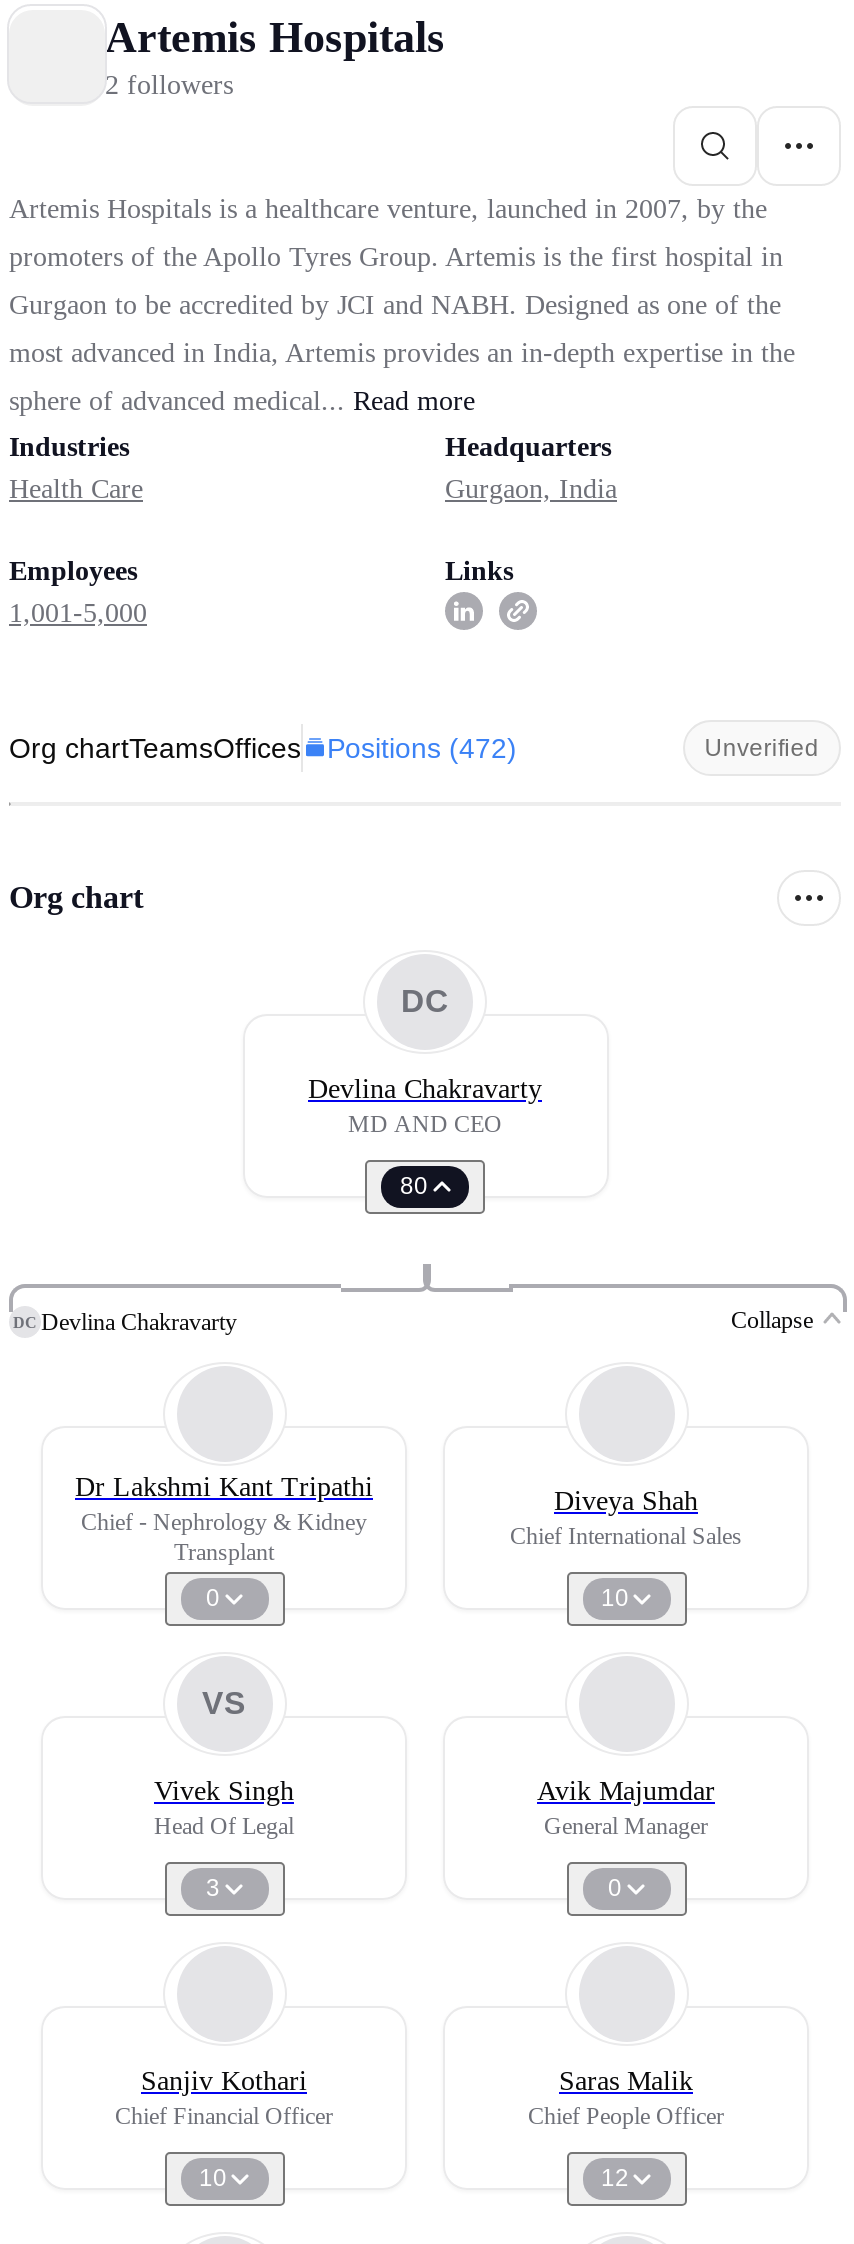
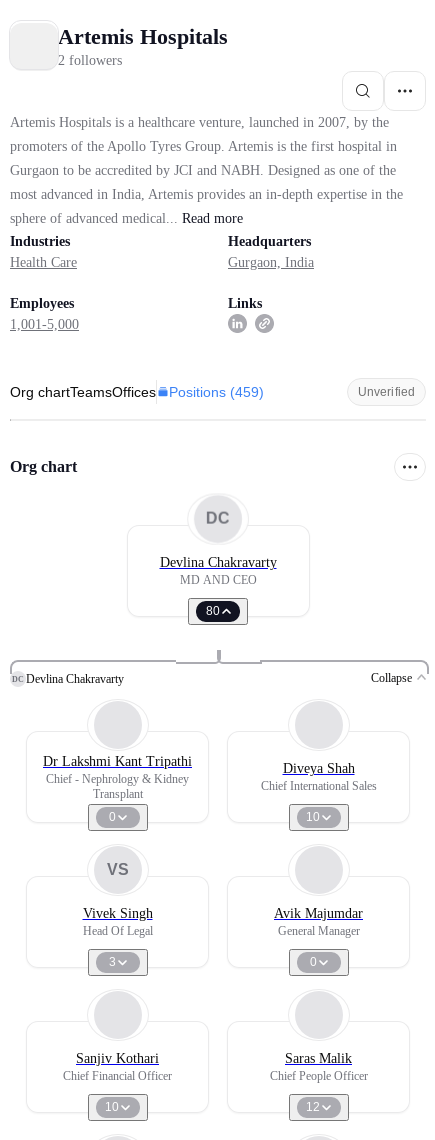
- Org chartTeamsOffices Positions (472)
+ Org chartTeamsOffices Positions (459)
